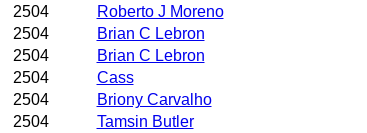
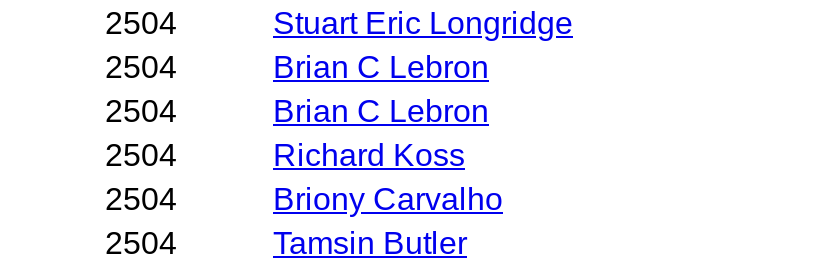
- Roberto J Moreno
+ Stuart Eric Longridge

- Cass
+ Richard Koss
